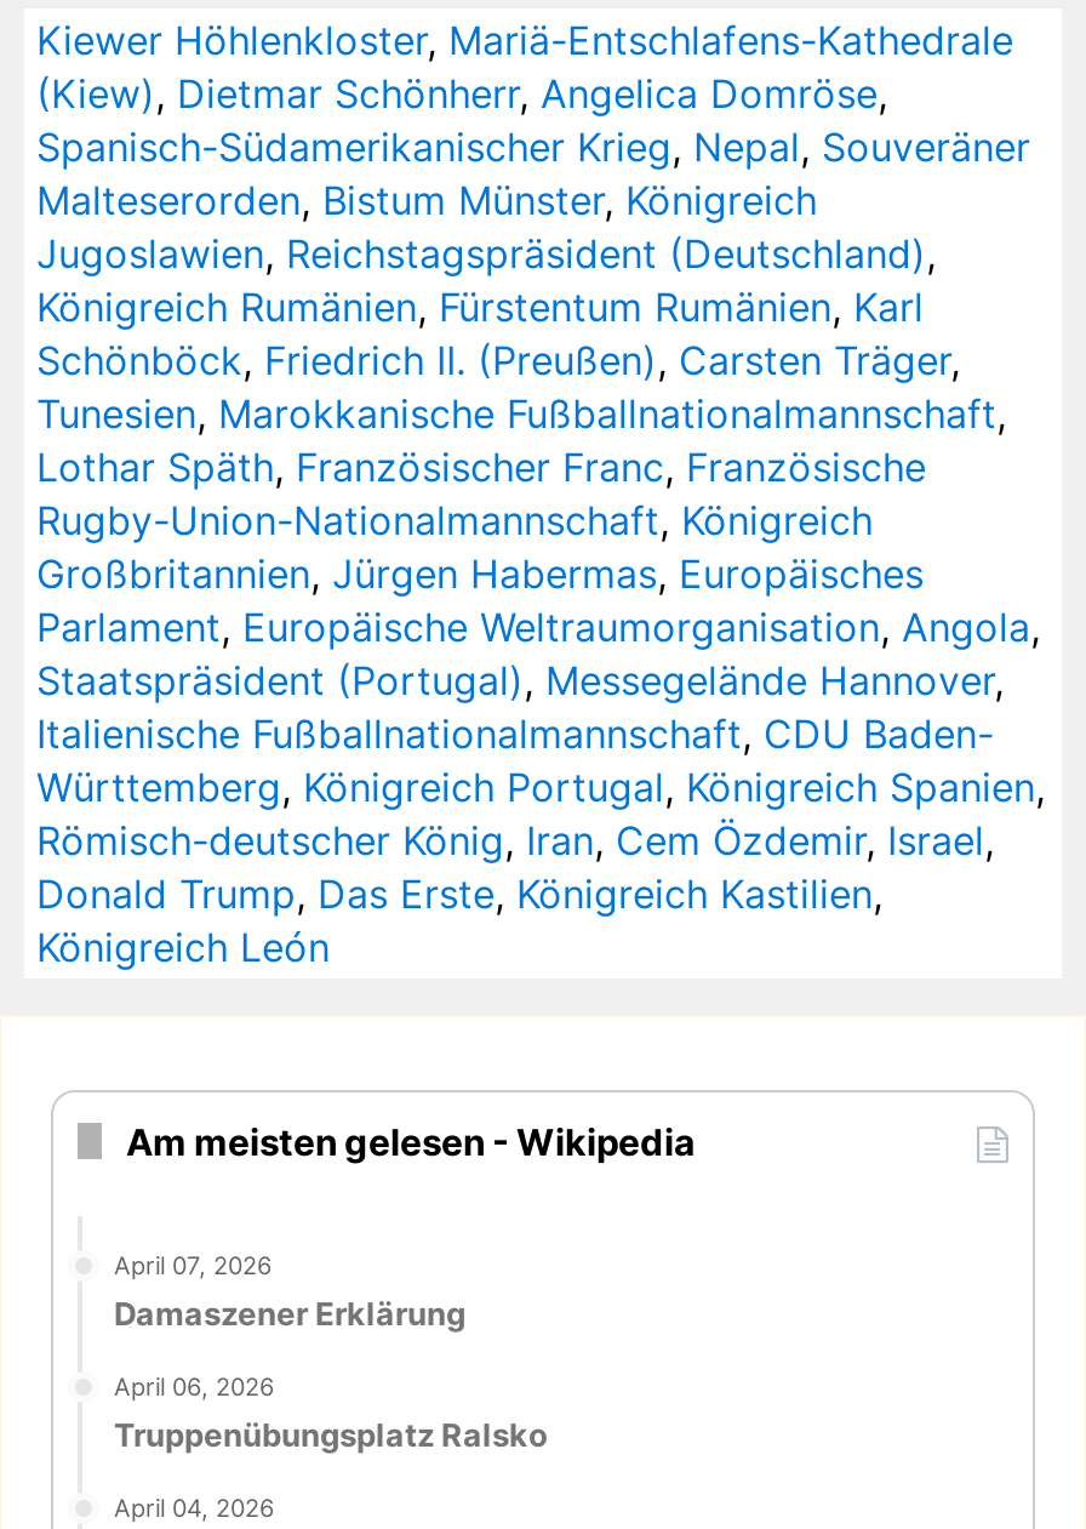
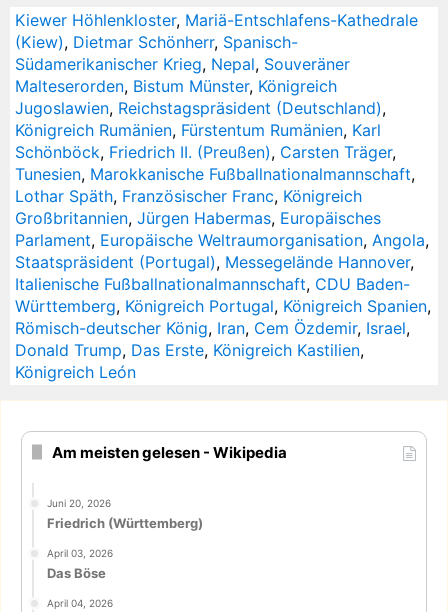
- (Kiew), Dietmar Schönherr, Angelica Domröse,
- Spanisch-Südamerikanischer Krieg, Nepal, Souveräner
+ (Kiew), Dietmar Schönherr, Spanisch-
+ Südamerikanischer Krieg, Nepal, Souveräner

- Lothar Späth, Französischer Franc, Französische
- Rugby-Union-Nationalmannschaft, Königreich
+ Lothar Späth, Französischer Franc, Königreich

- April 07, 2026
- Damaszener Erklärung
+ Juni 20, 2026
+ Friedrich (Württemberg)

- April 06, 2026
- Truppenübungsplatz Ralsko
+ April 03, 2026
+ Das Böse
